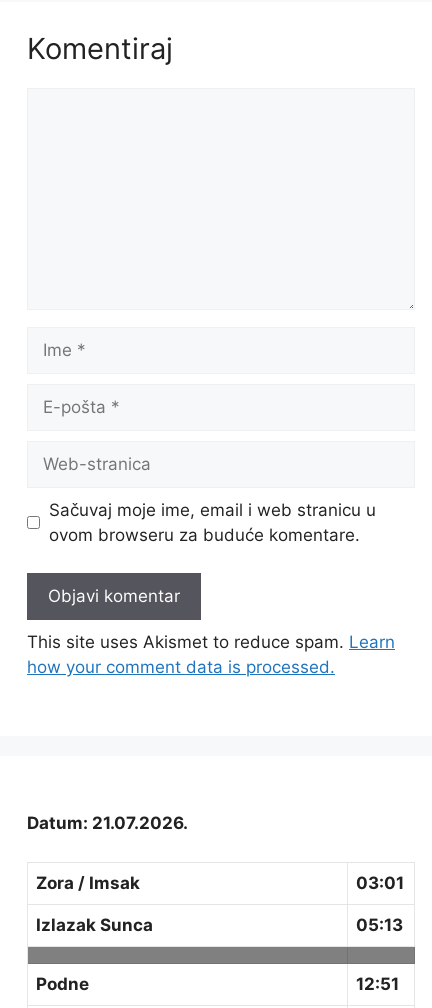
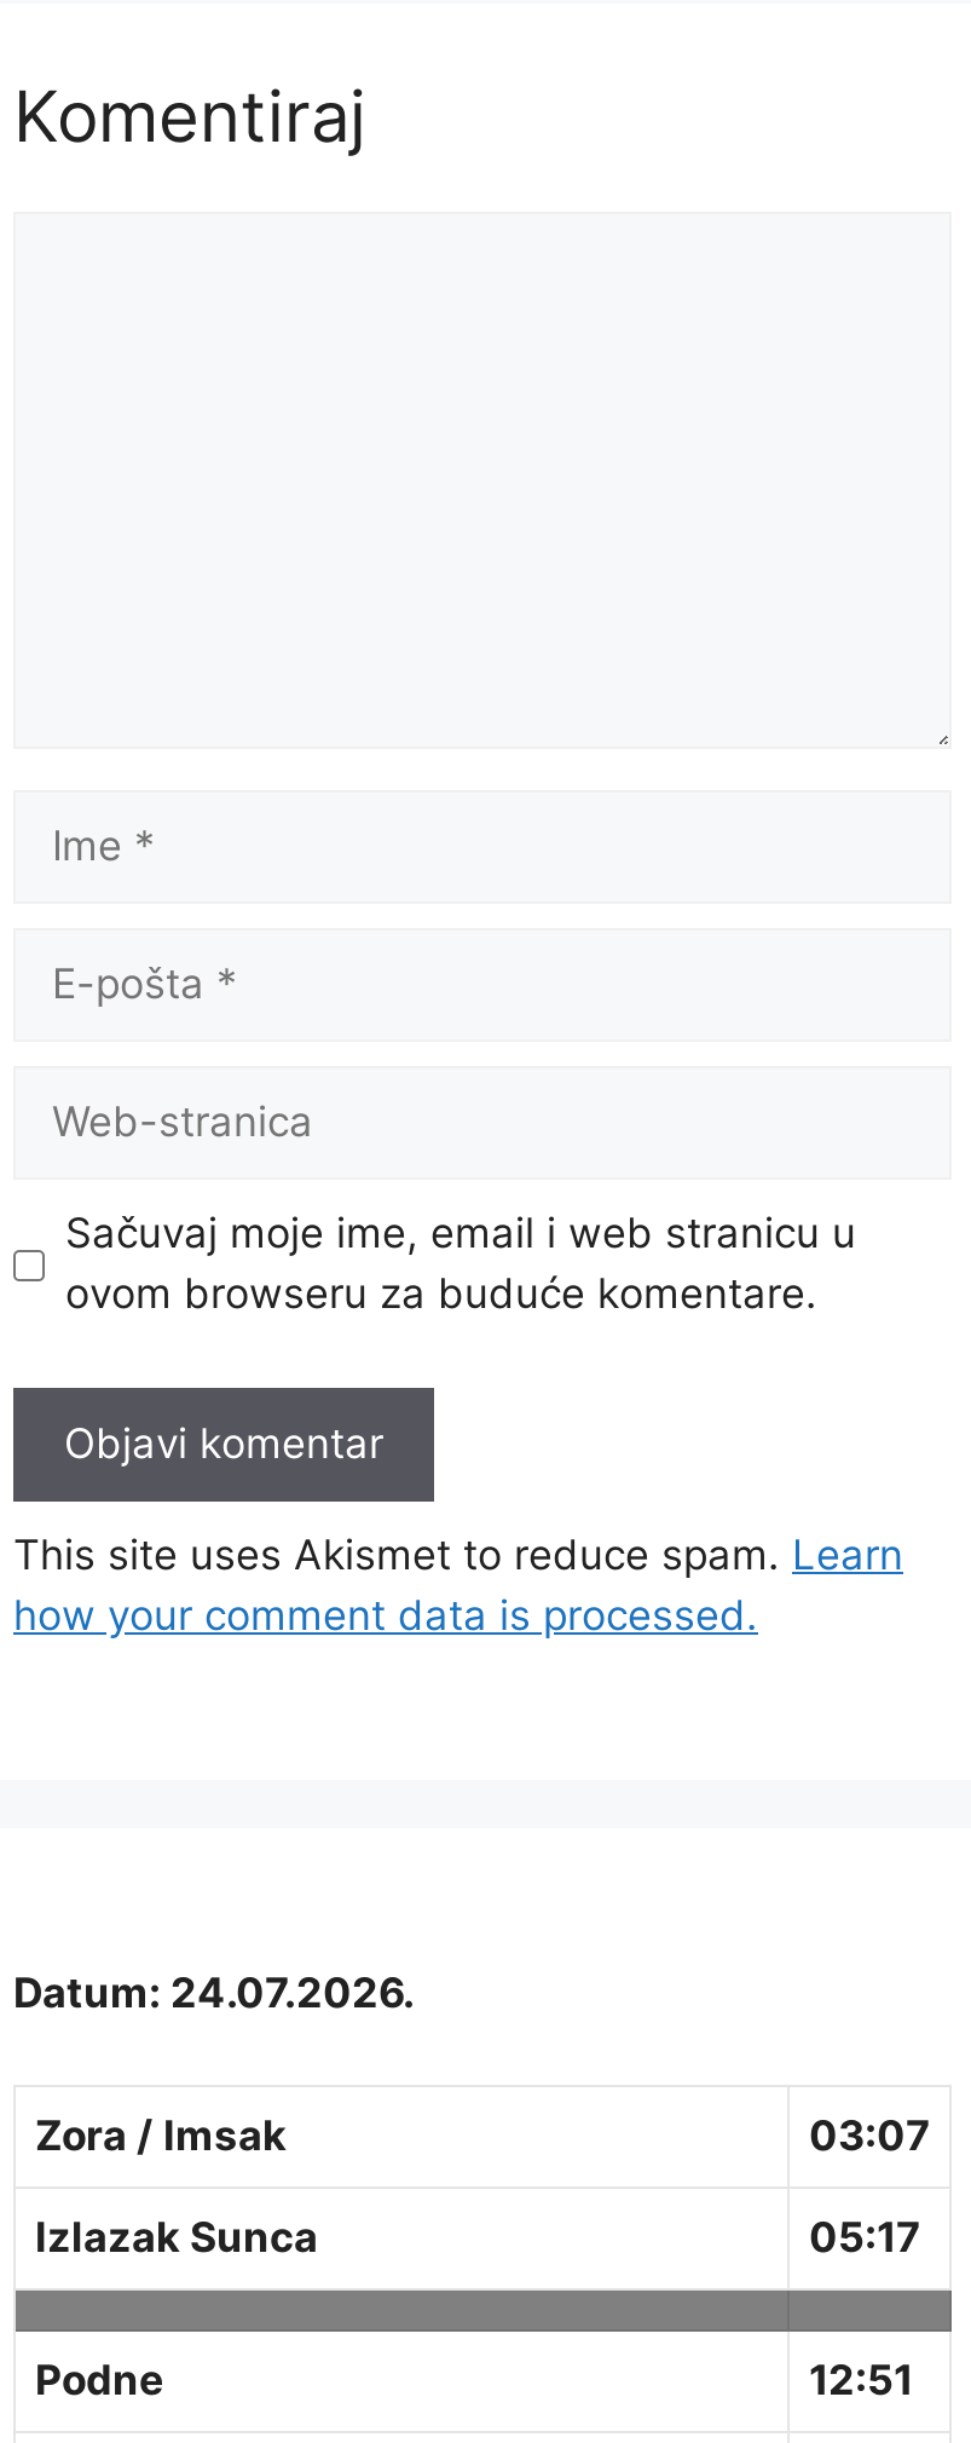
- Datum: 21.07.2026.
+ Datum: 24.07.2026.

- 03:01
+ 03:07

- 05:13
+ 05:17
